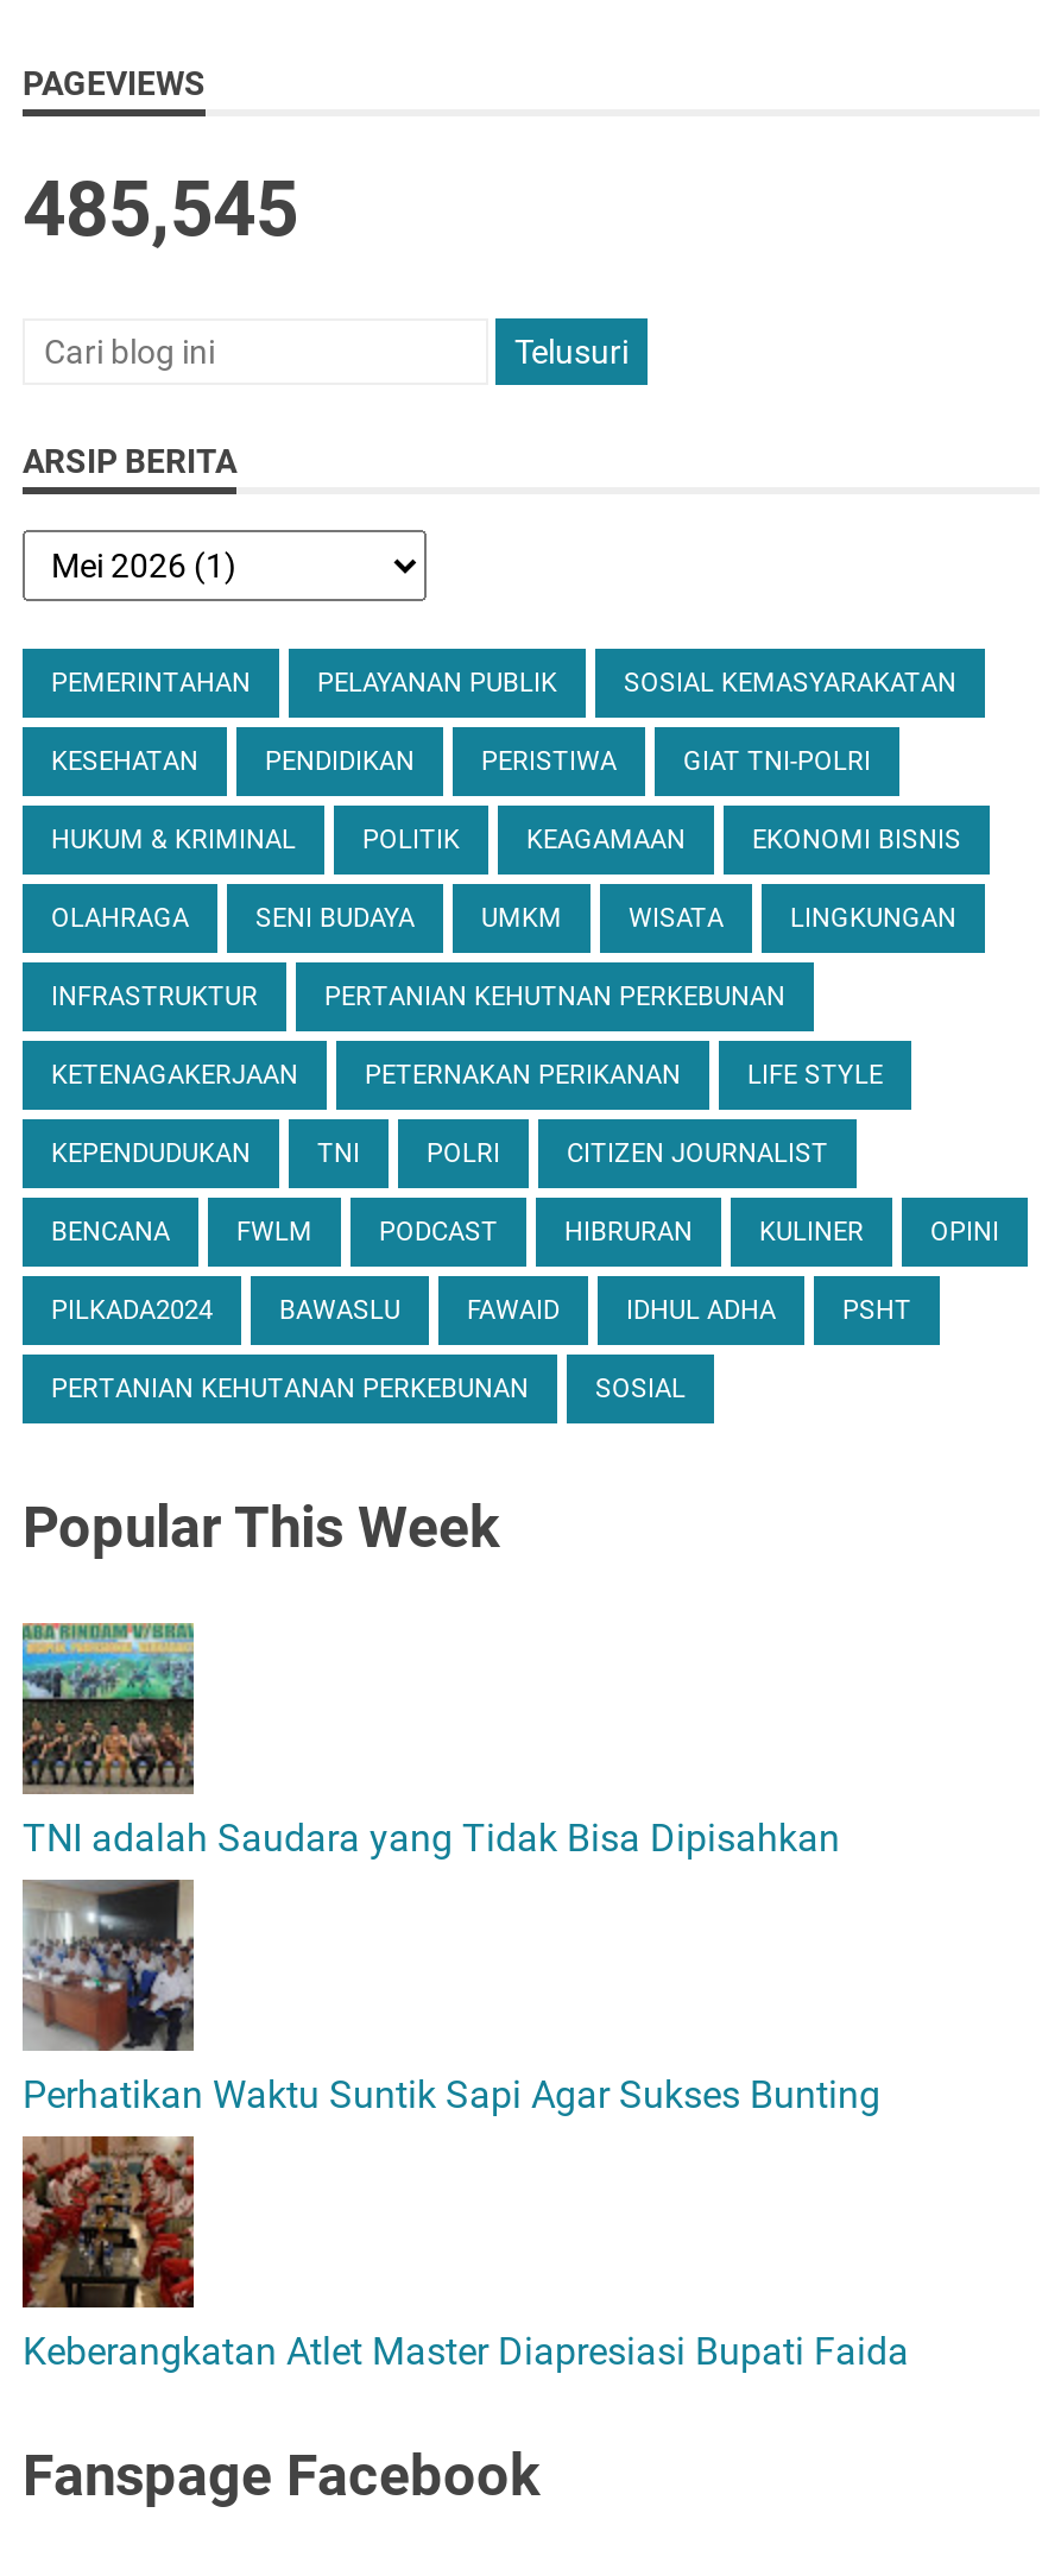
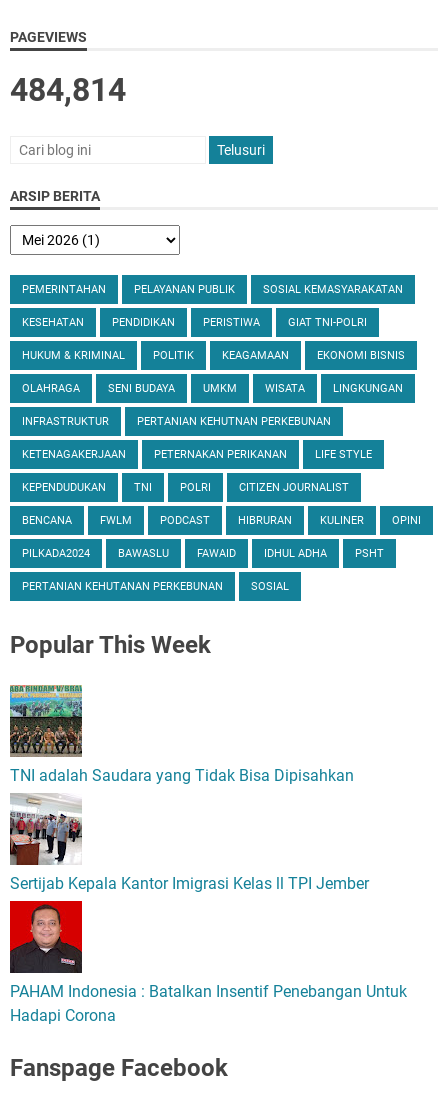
- 485,545
+ 484,814

- [image]
- Perhatikan Waktu Suntik Sapi Agar Sukses Bunting
+ [image]
+ Sertijab Kepala Kantor Imigrasi Kelas ll TPI Jember

- [image]
- Keberangkatan Atlet Master Diapresiasi Bupati Faida
+ [image]
+ PAHAM Indonesia : Batalkan Insentif Penebangan Untuk
+ Hadapi Corona
